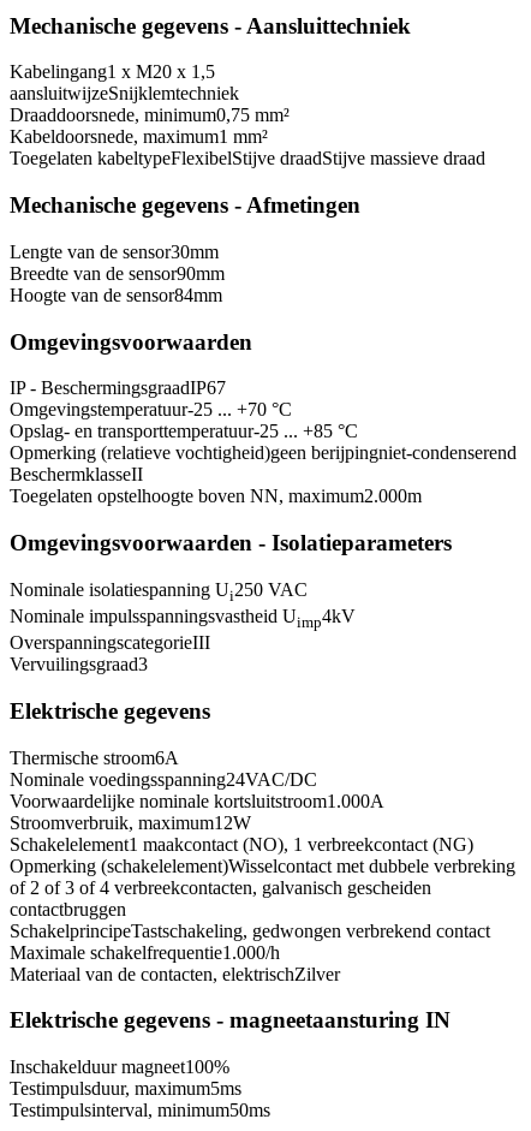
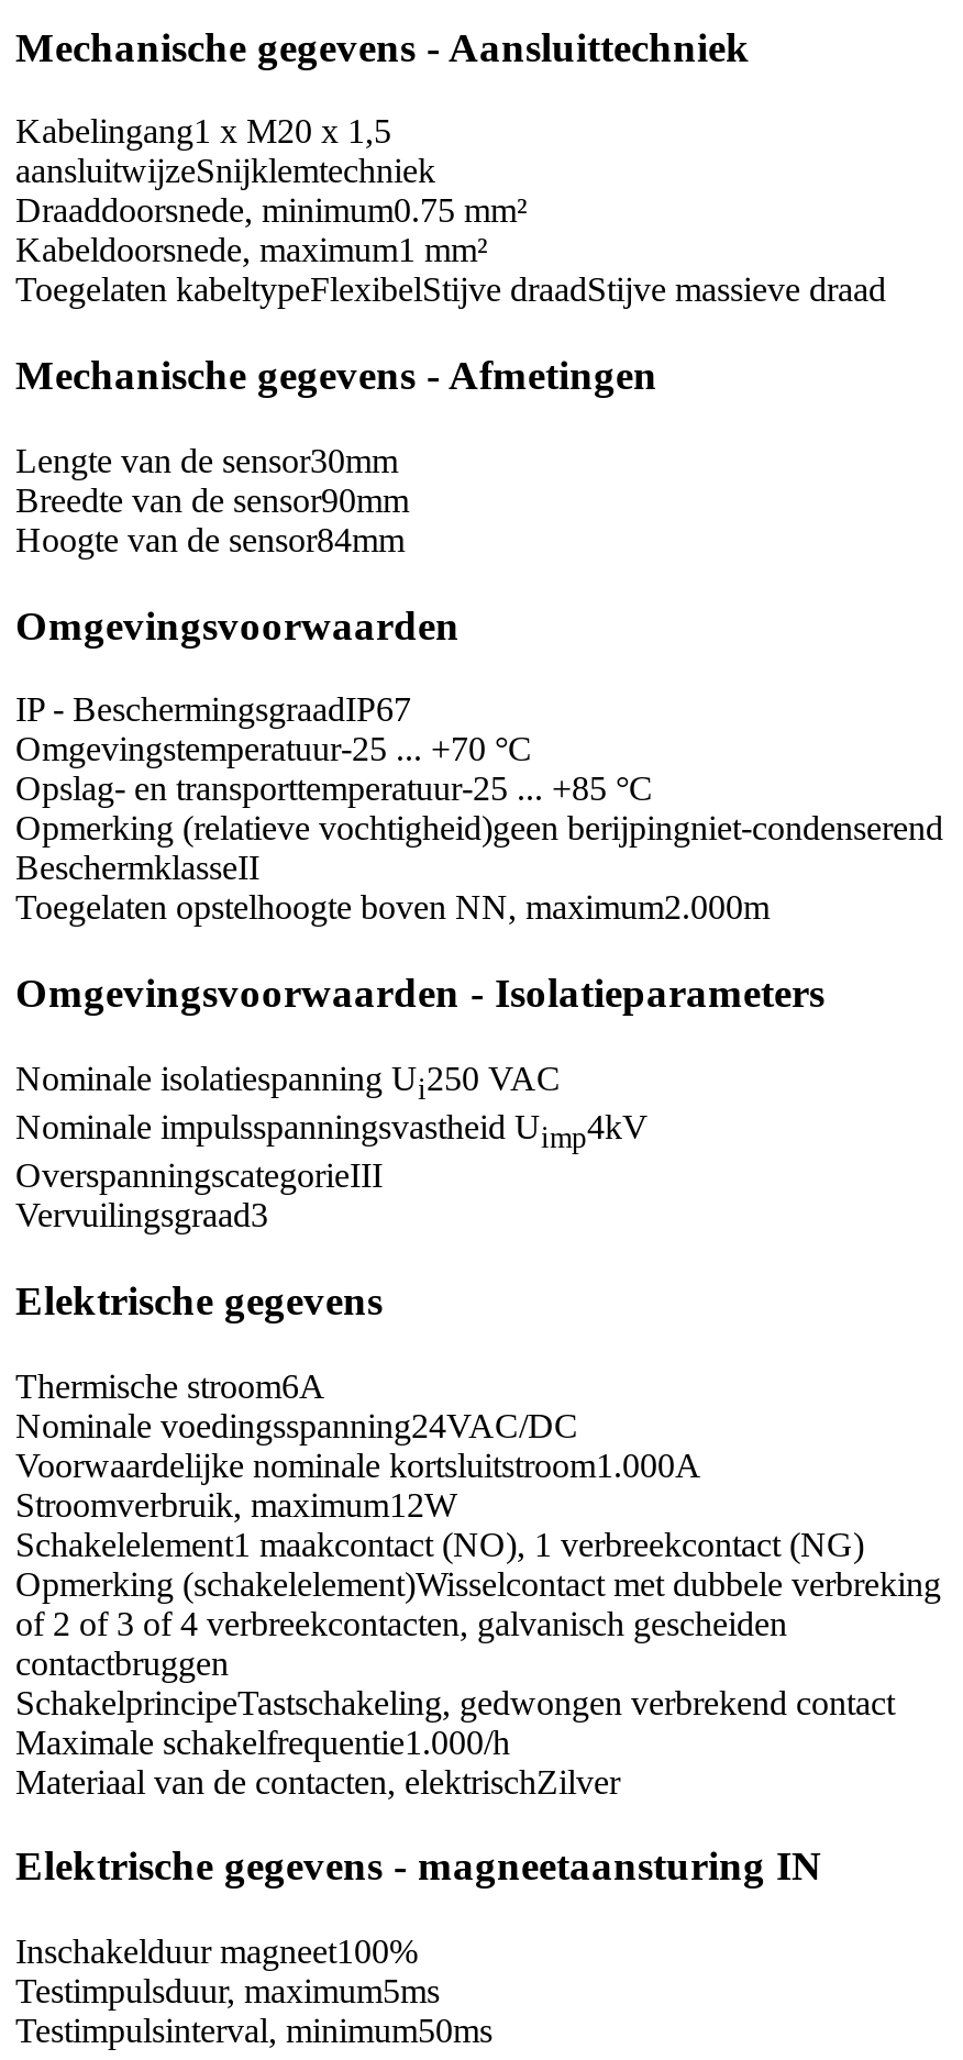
- Draaddoorsnede, minimum0,75 mm²
+ Draaddoorsnede, minimum0.75 mm²
